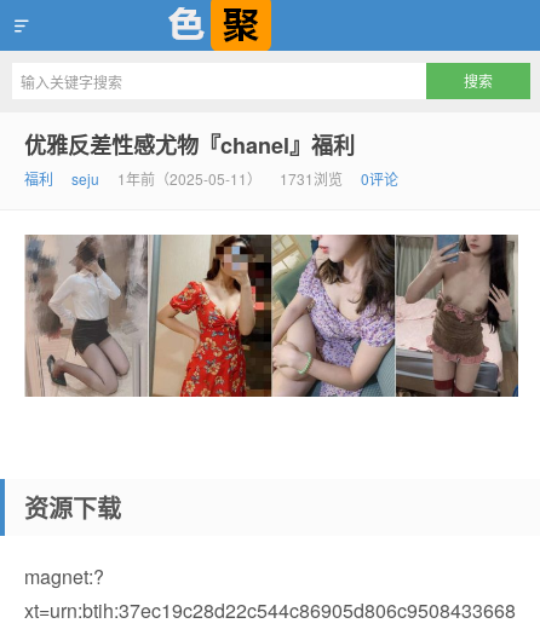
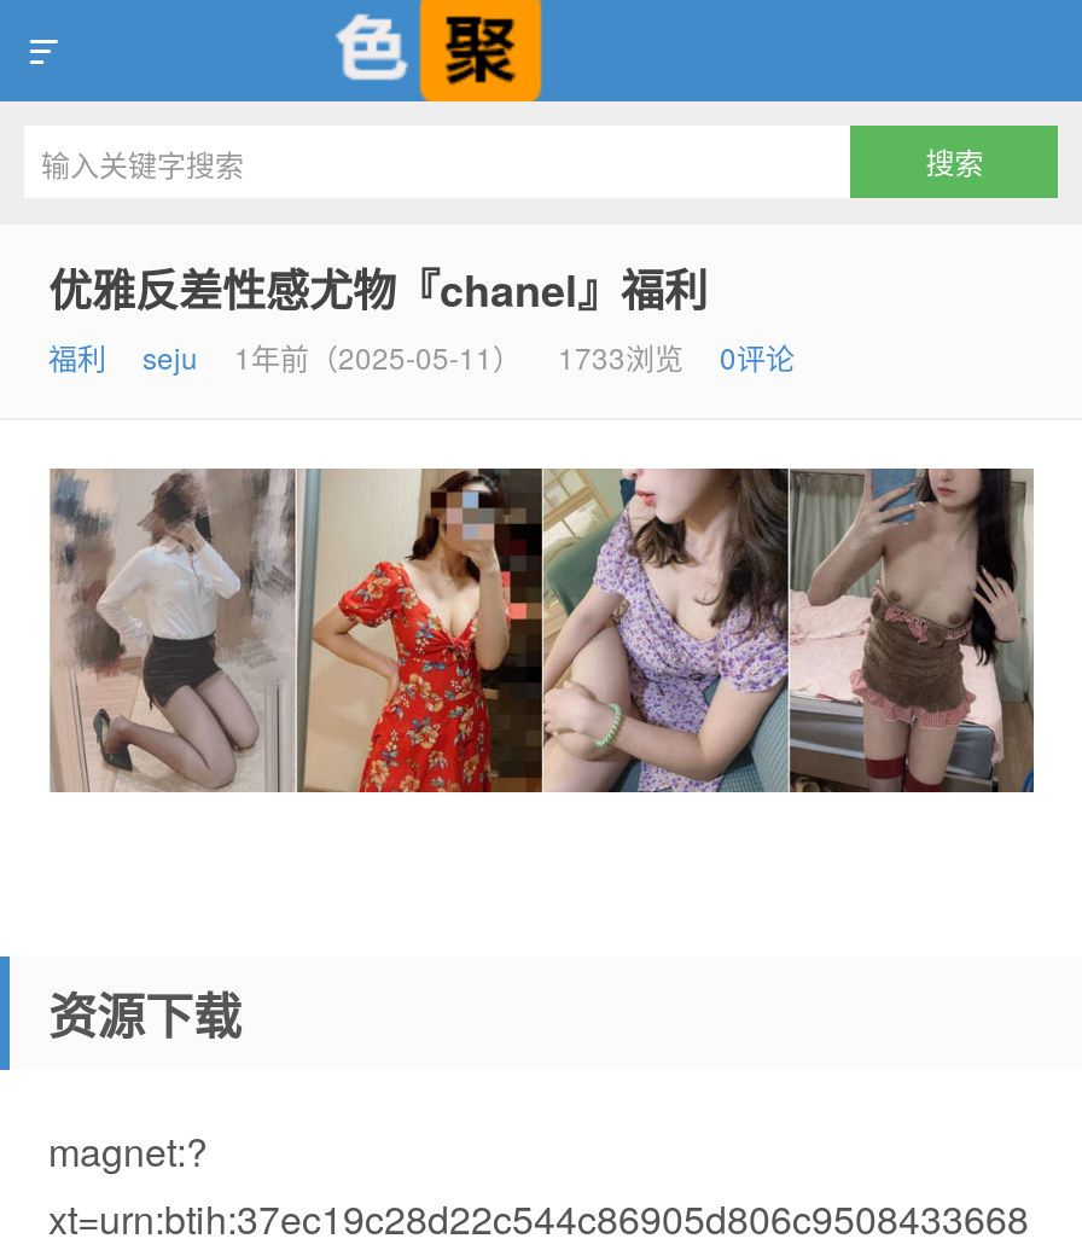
- 福利 seju 1年前（2025-05-11） 1731浏览 0评论
+ 福利 seju 1年前（2025-05-11） 1733浏览 0评论
